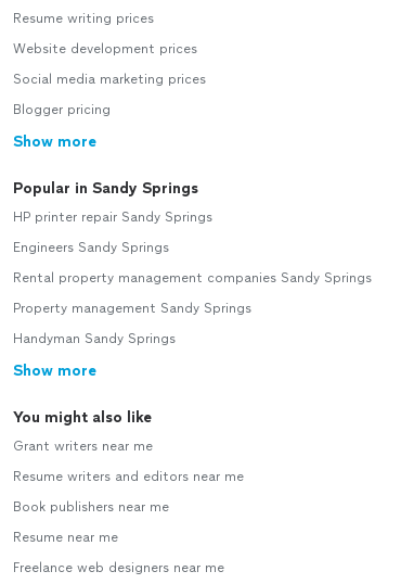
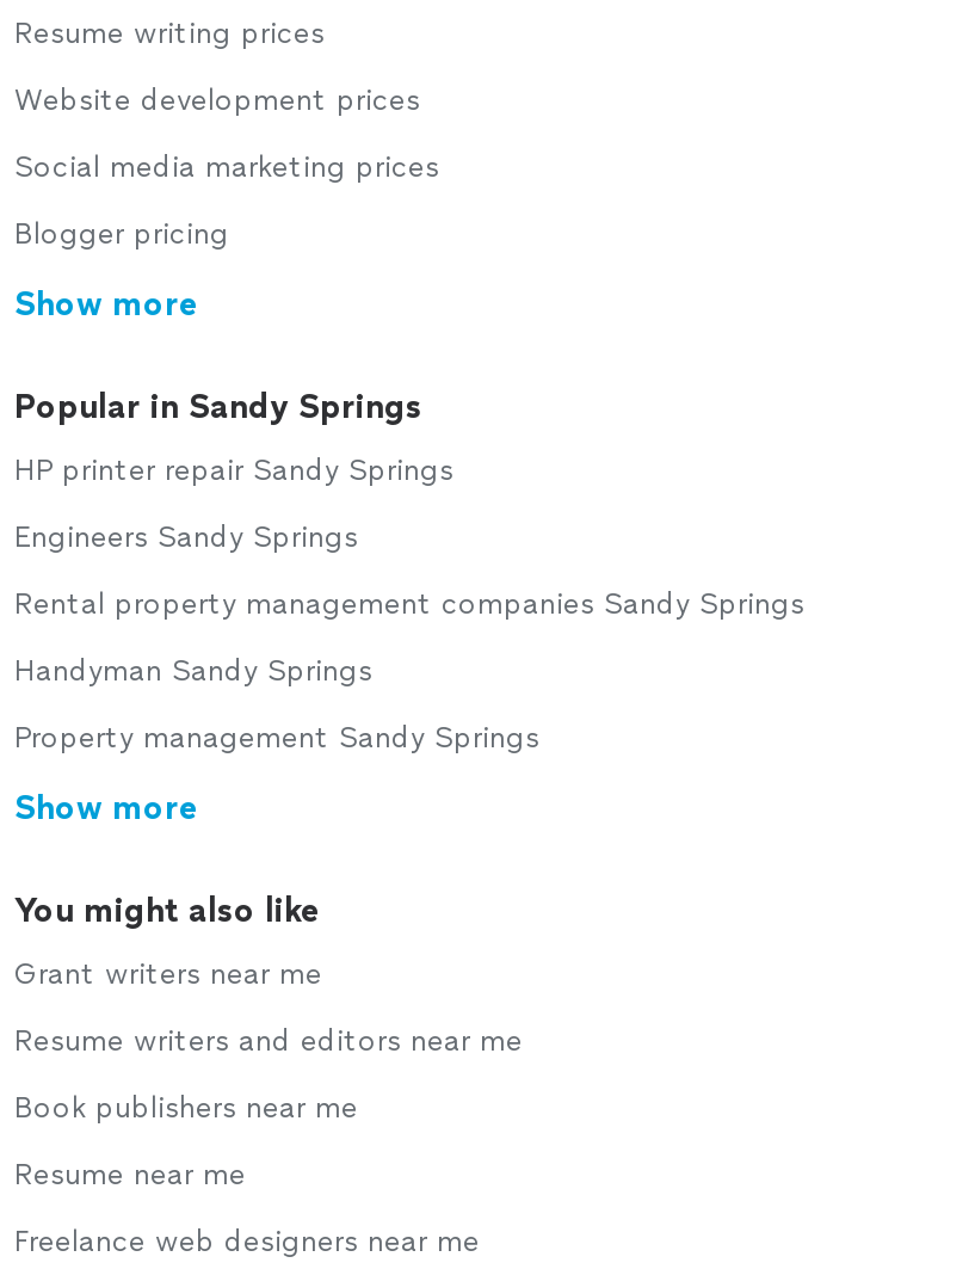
moved down: Property management Sandy Springs

moved up: Handyman Sandy Springs
